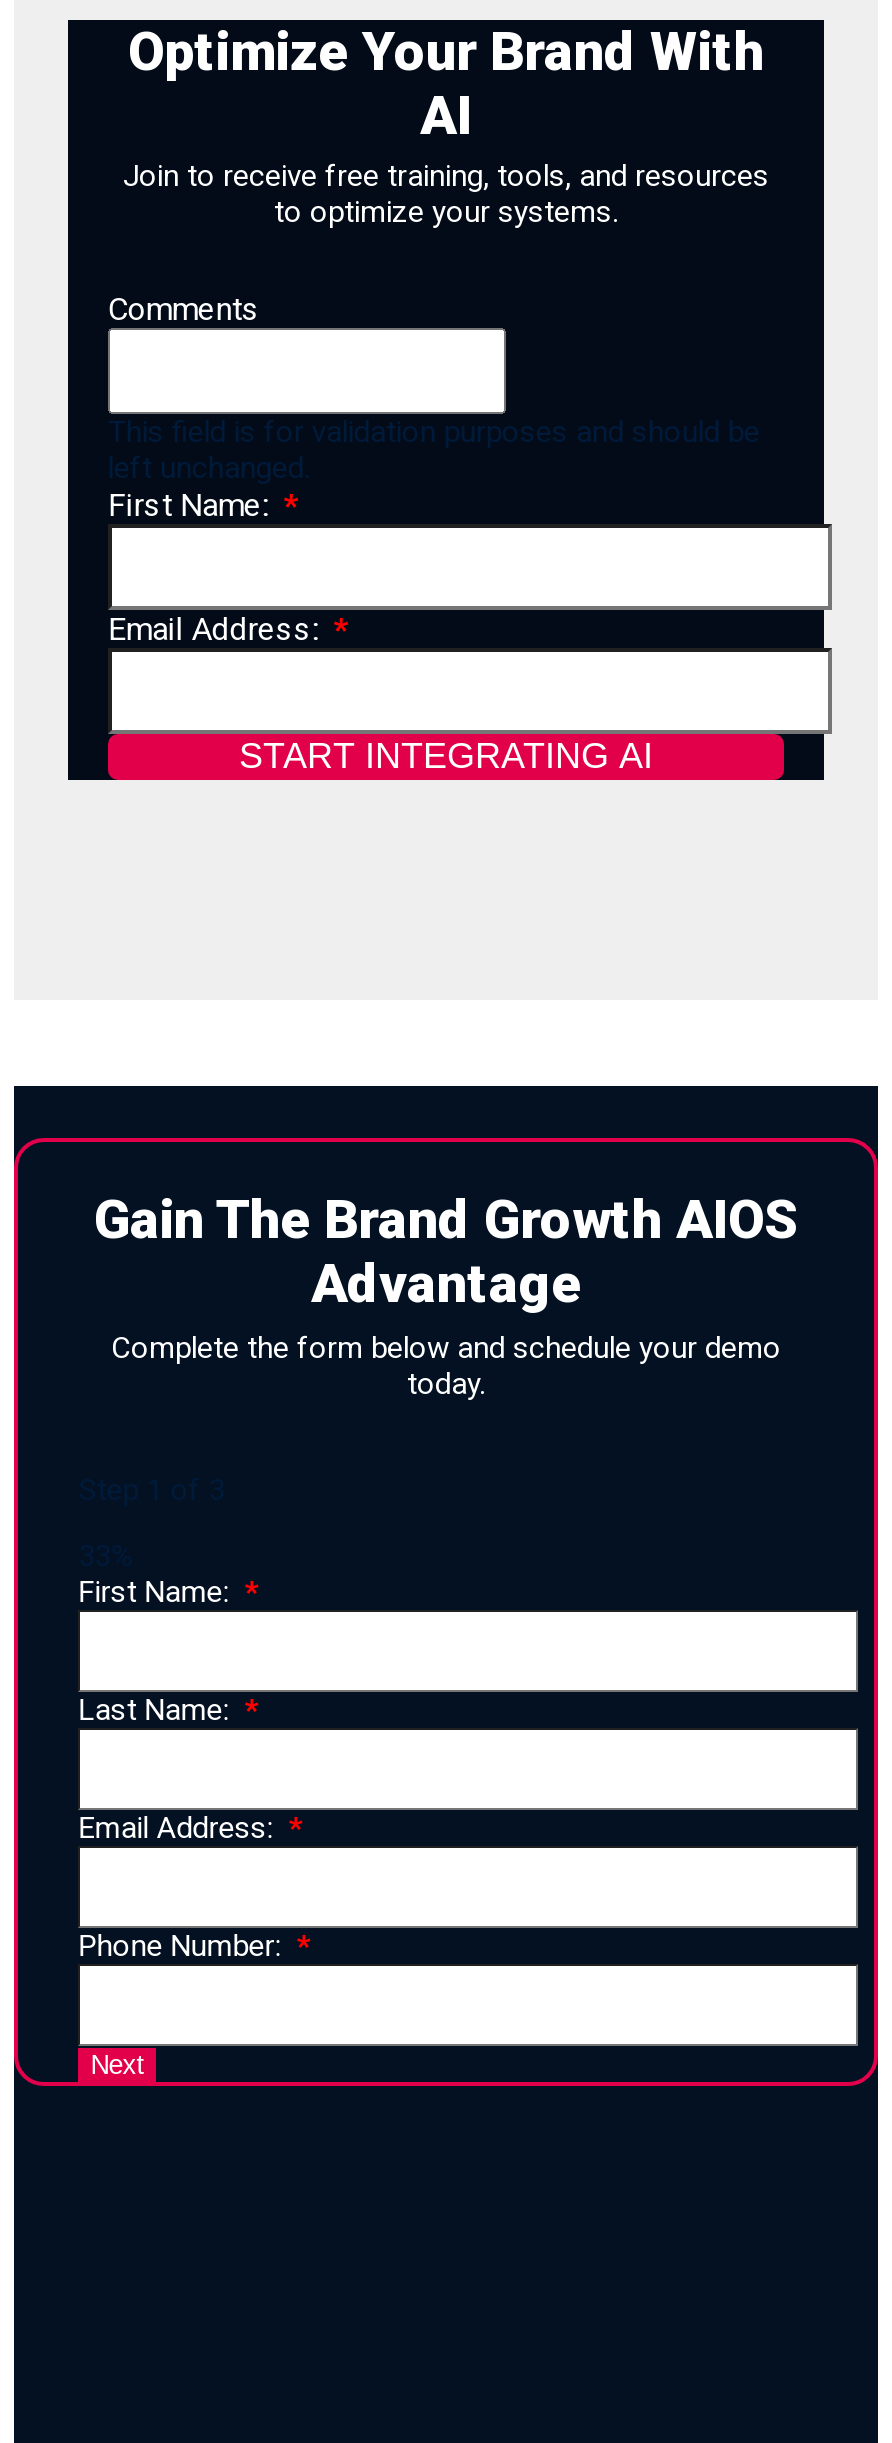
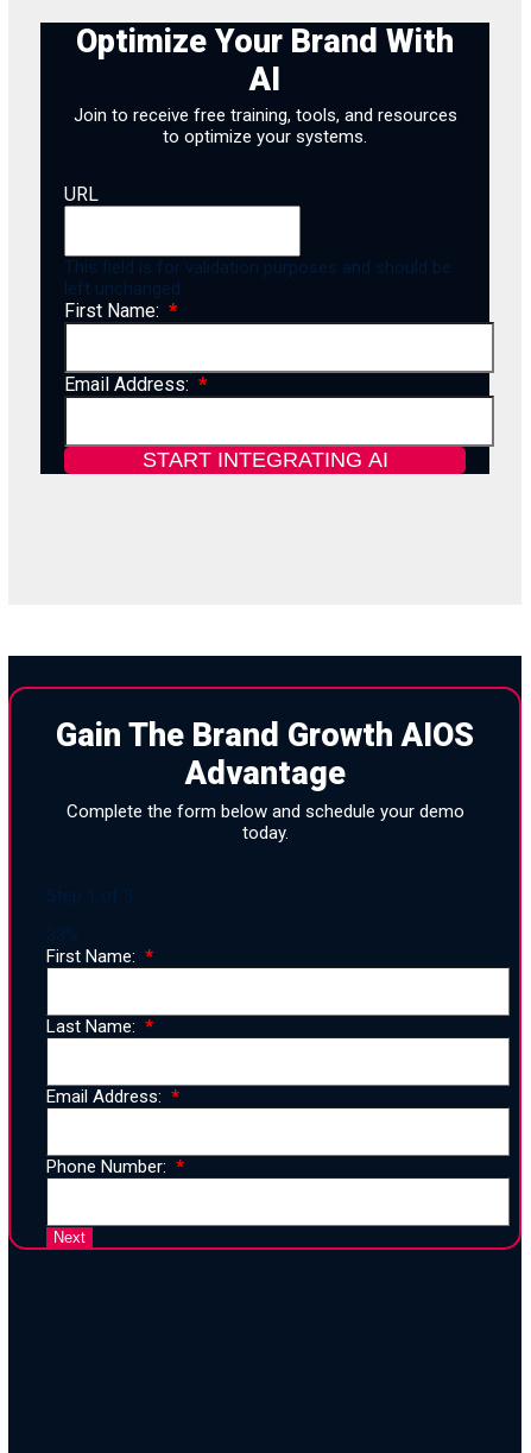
- Comments
+ URL
